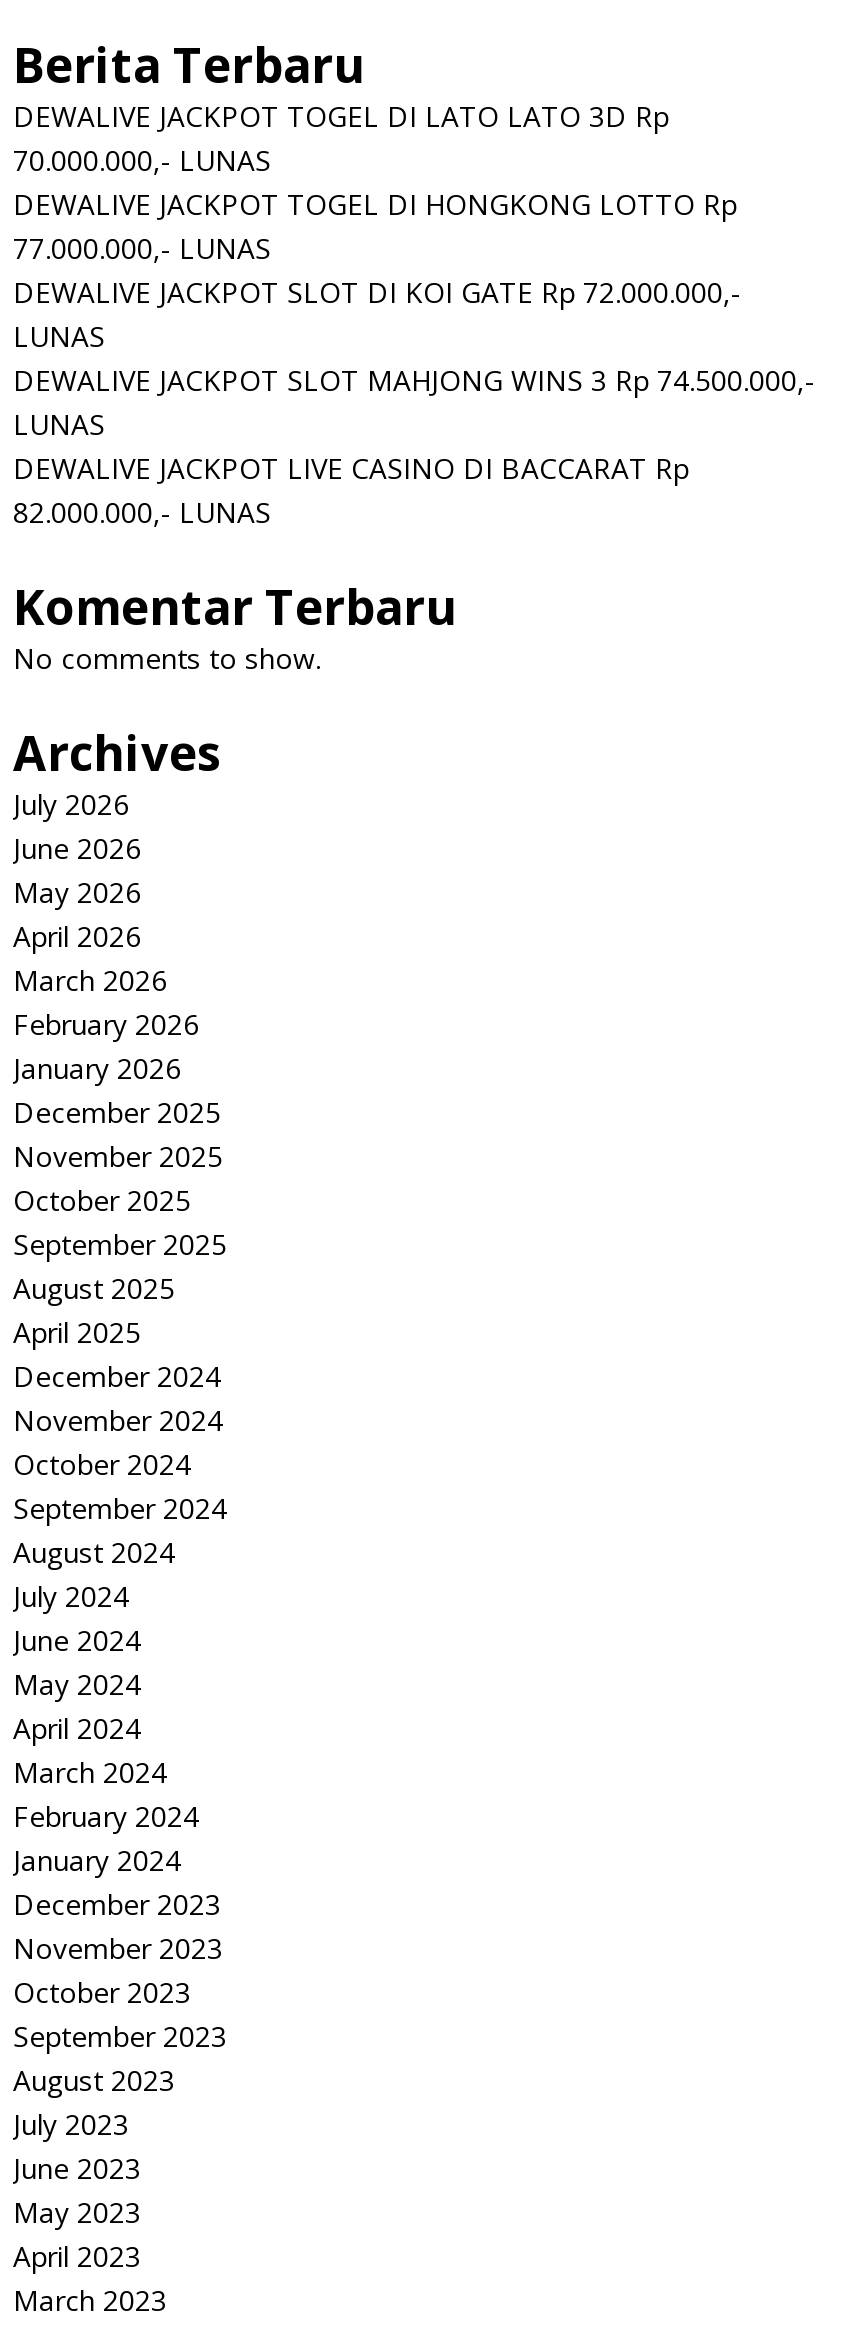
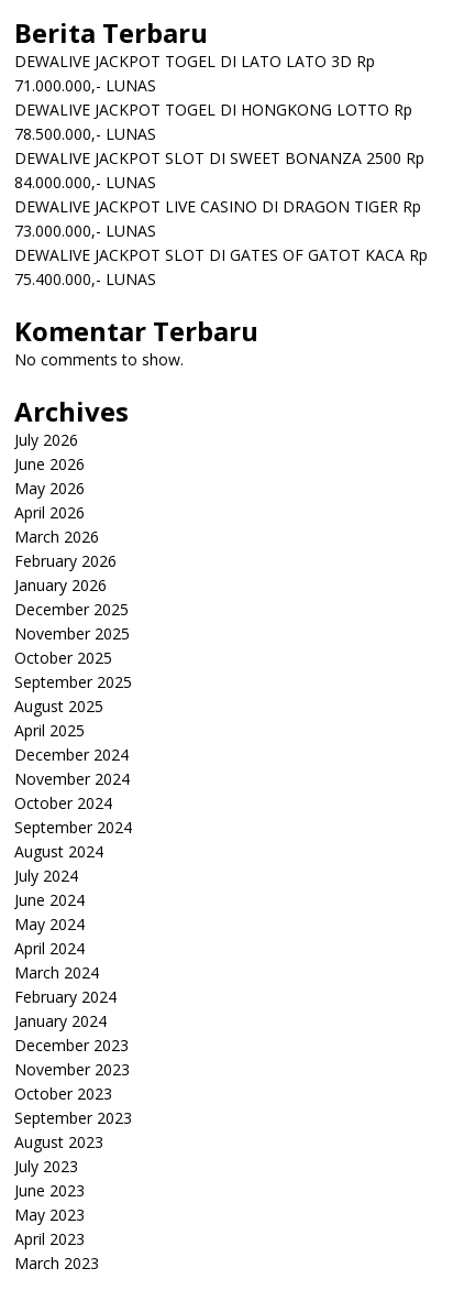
- 70.000.000,- LUNAS
+ 71.000.000,- LUNAS

- 77.000.000,- LUNAS
- DEWALIVE JACKPOT SLOT DI KOI GATE Rp 72.000.000,-
- LUNAS
- DEWALIVE JACKPOT SLOT MAHJONG WINS 3 Rp 74.500.000,-
- LUNAS
- DEWALIVE JACKPOT LIVE CASINO DI BACCARAT Rp
- 82.000.000,- LUNAS
+ 78.500.000,- LUNAS
+ DEWALIVE JACKPOT SLOT DI SWEET BONANZA 2500 Rp
+ 84.000.000,- LUNAS
+ DEWALIVE JACKPOT LIVE CASINO DI DRAGON TIGER Rp
+ 73.000.000,- LUNAS
+ DEWALIVE JACKPOT SLOT DI GATES OF GATOT KACA Rp
+ 75.400.000,- LUNAS
